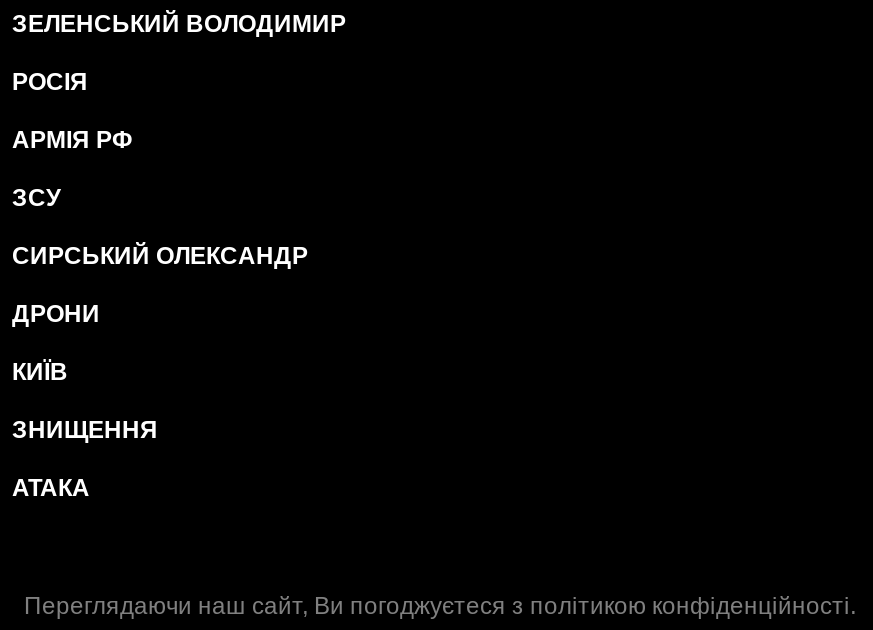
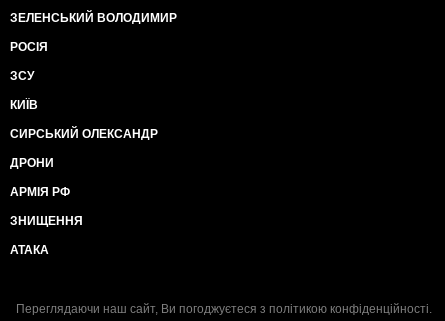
moved down: АРМІЯ РФ

moved up: ЗСУ

moved up: КИЇВ
